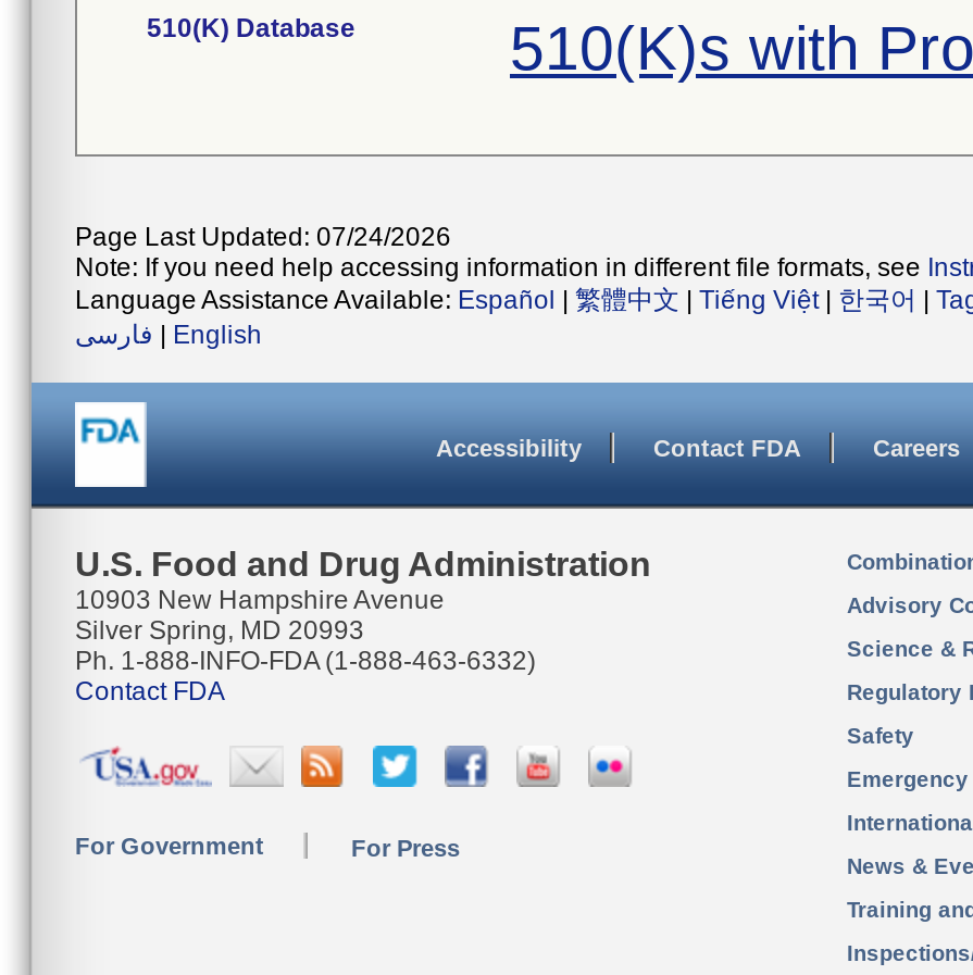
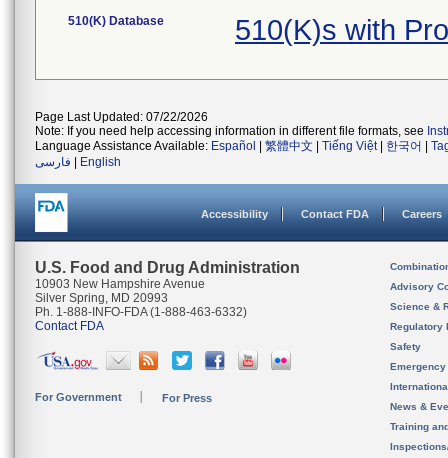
- Page Last Updated: 07/24/2026
+ Page Last Updated: 07/22/2026
